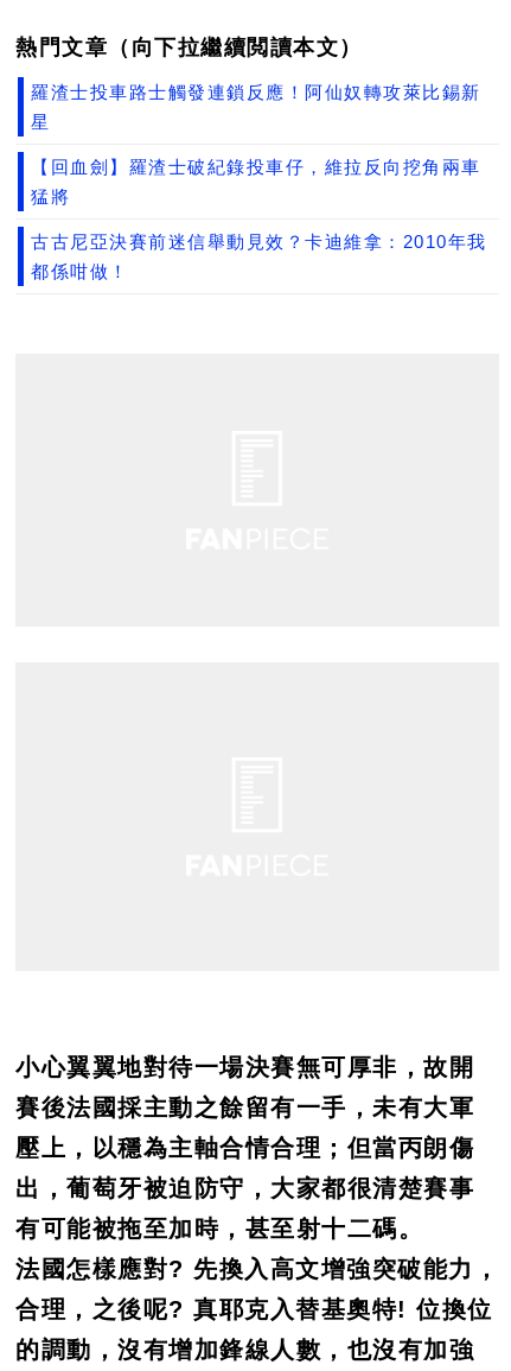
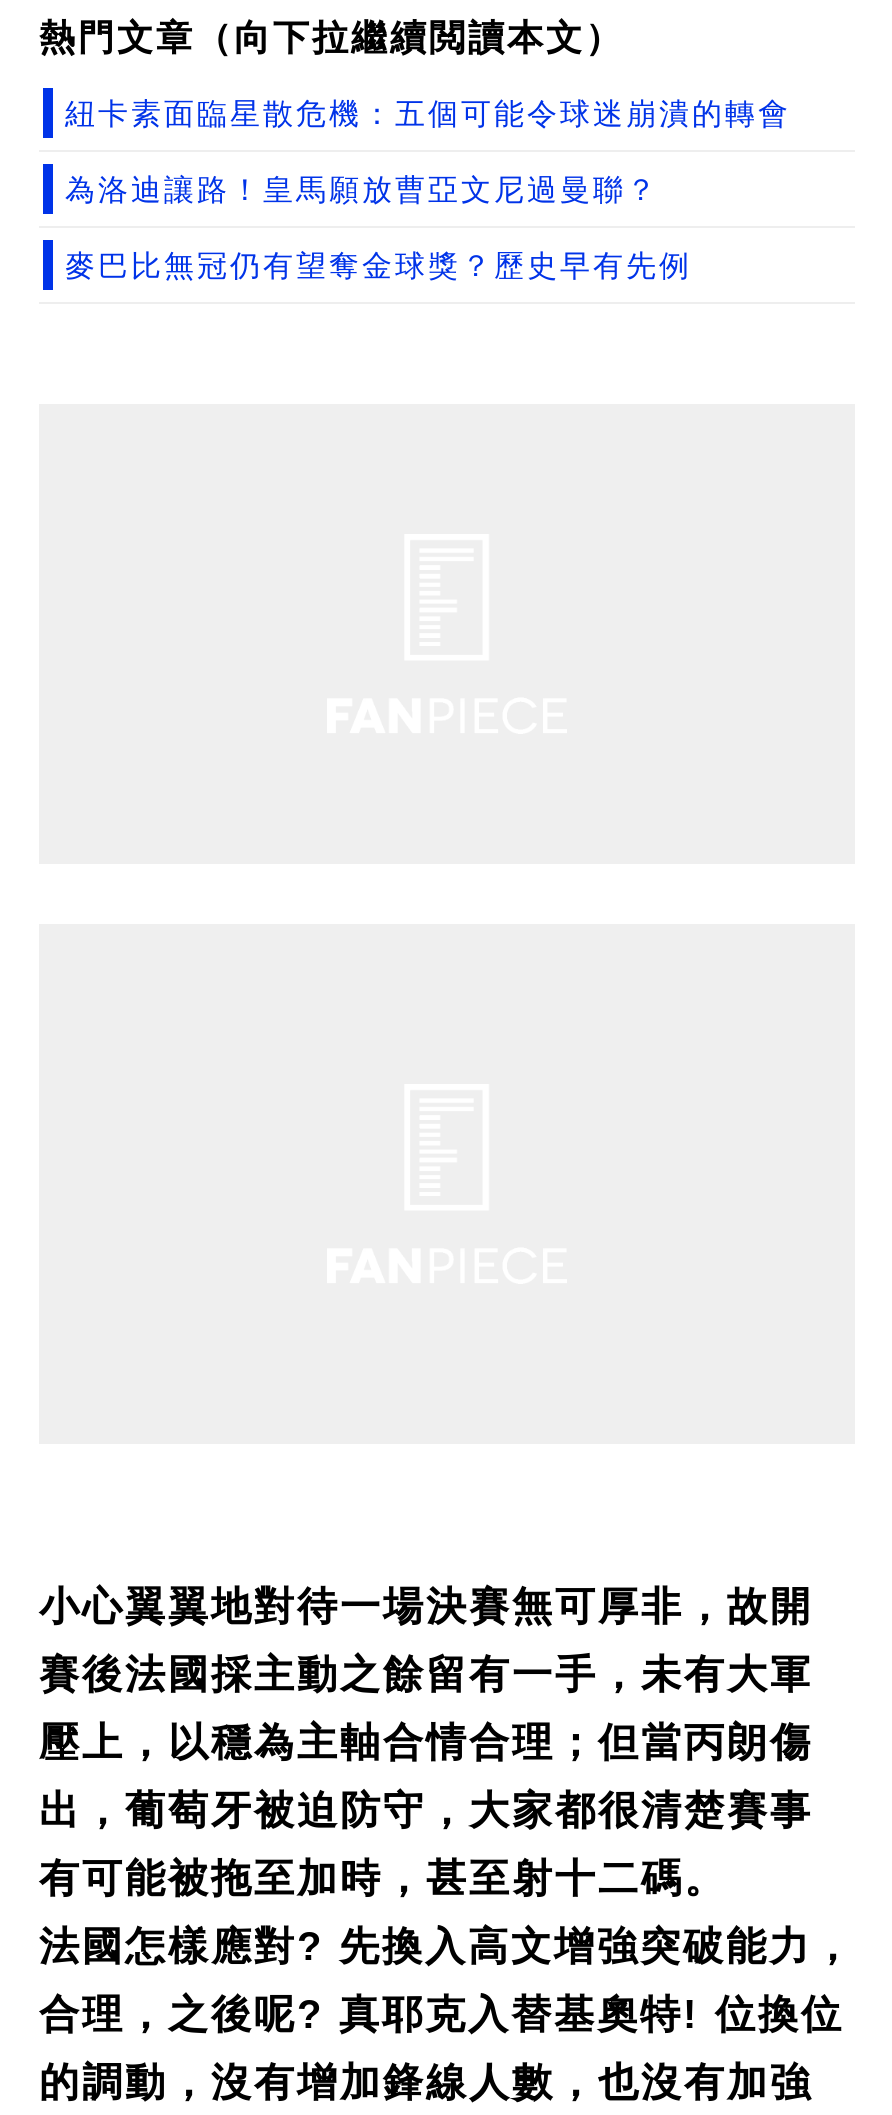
- 羅渣士投車路士觸發連鎖反應！阿仙奴轉攻萊比錫新
- 星
- 【回血劍】羅渣士破紀錄投車仔，維拉反向挖角兩車
- 猛將
- 古古尼亞決賽前迷信舉動見效？卡迪維拿：2010年我
- 都係咁做！
+ 紐卡素面臨星散危機：五個可能令球迷崩潰的轉會
+ 為洛迪讓路！皇馬願放曹亞文尼過曼聯？
+ 麥巴比無冠仍有望奪金球獎？歷史早有先例
